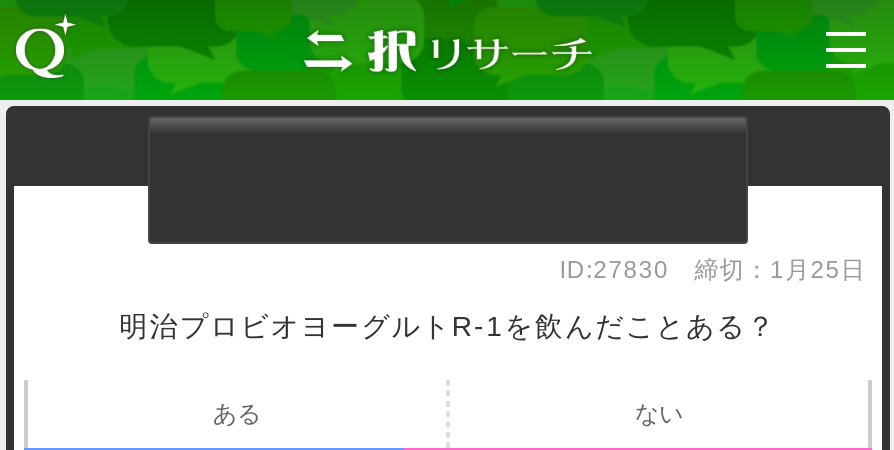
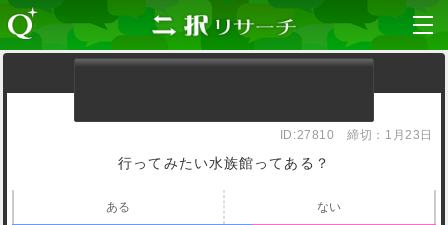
- ID:27830 締切：1月25日
+ ID:27810 締切：1月23日

- 明治プロビオヨーグルトR-1を飲んだことある？
+ 行ってみたい水族館ってある？
